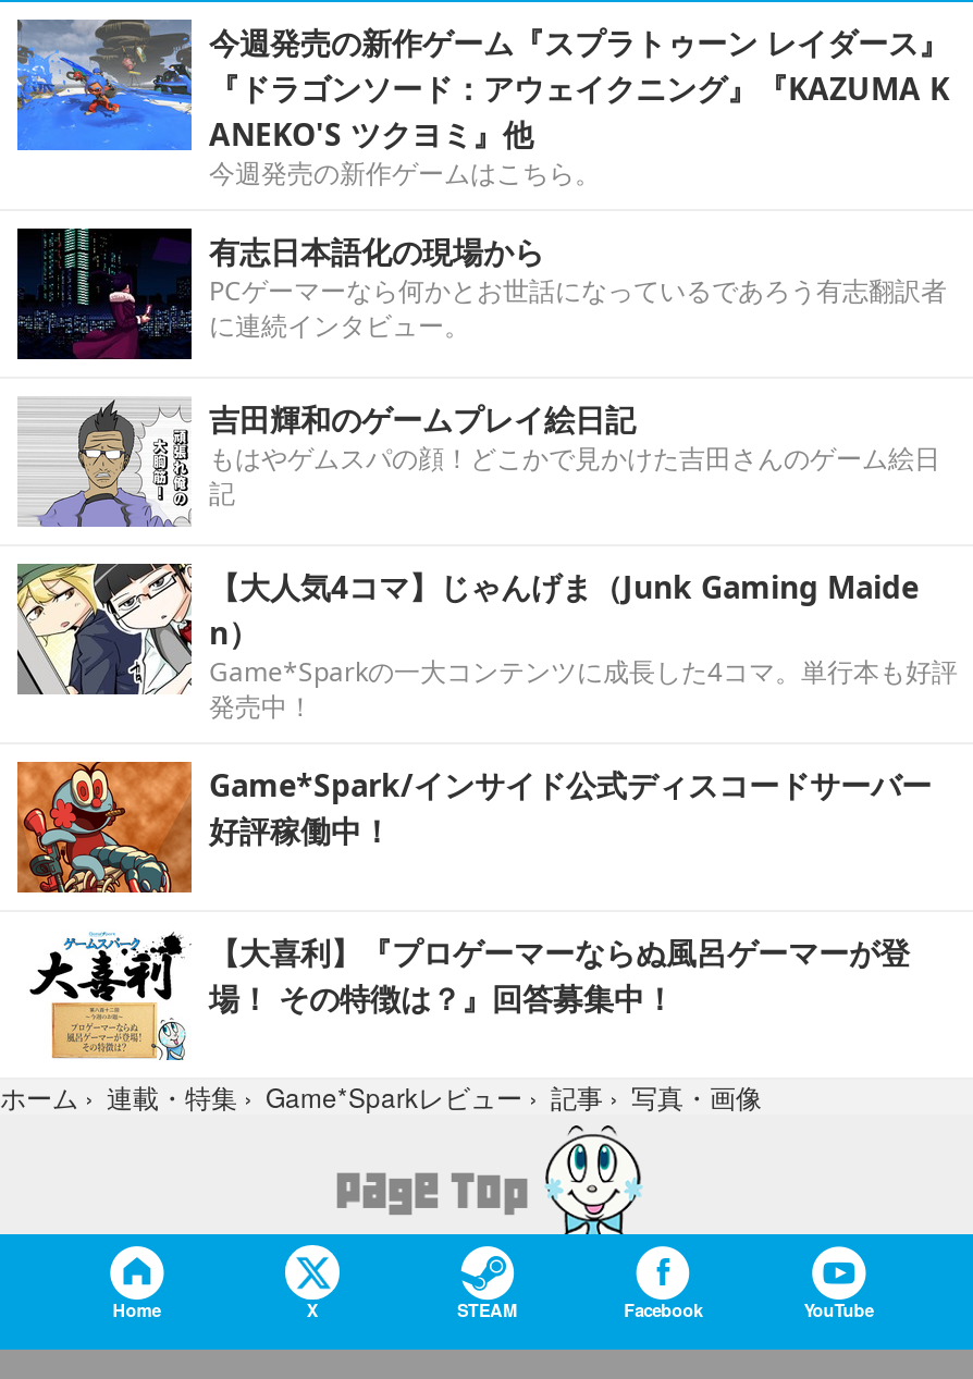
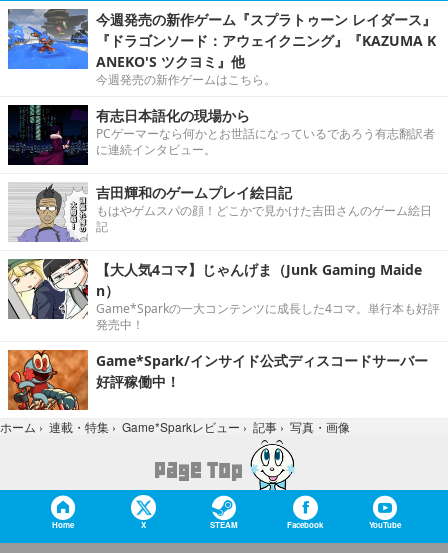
- [image]
- 【大喜利】『プロゲーマーならぬ風呂ゲーマーが登
- 場！ その特徴は？』回答募集中！
